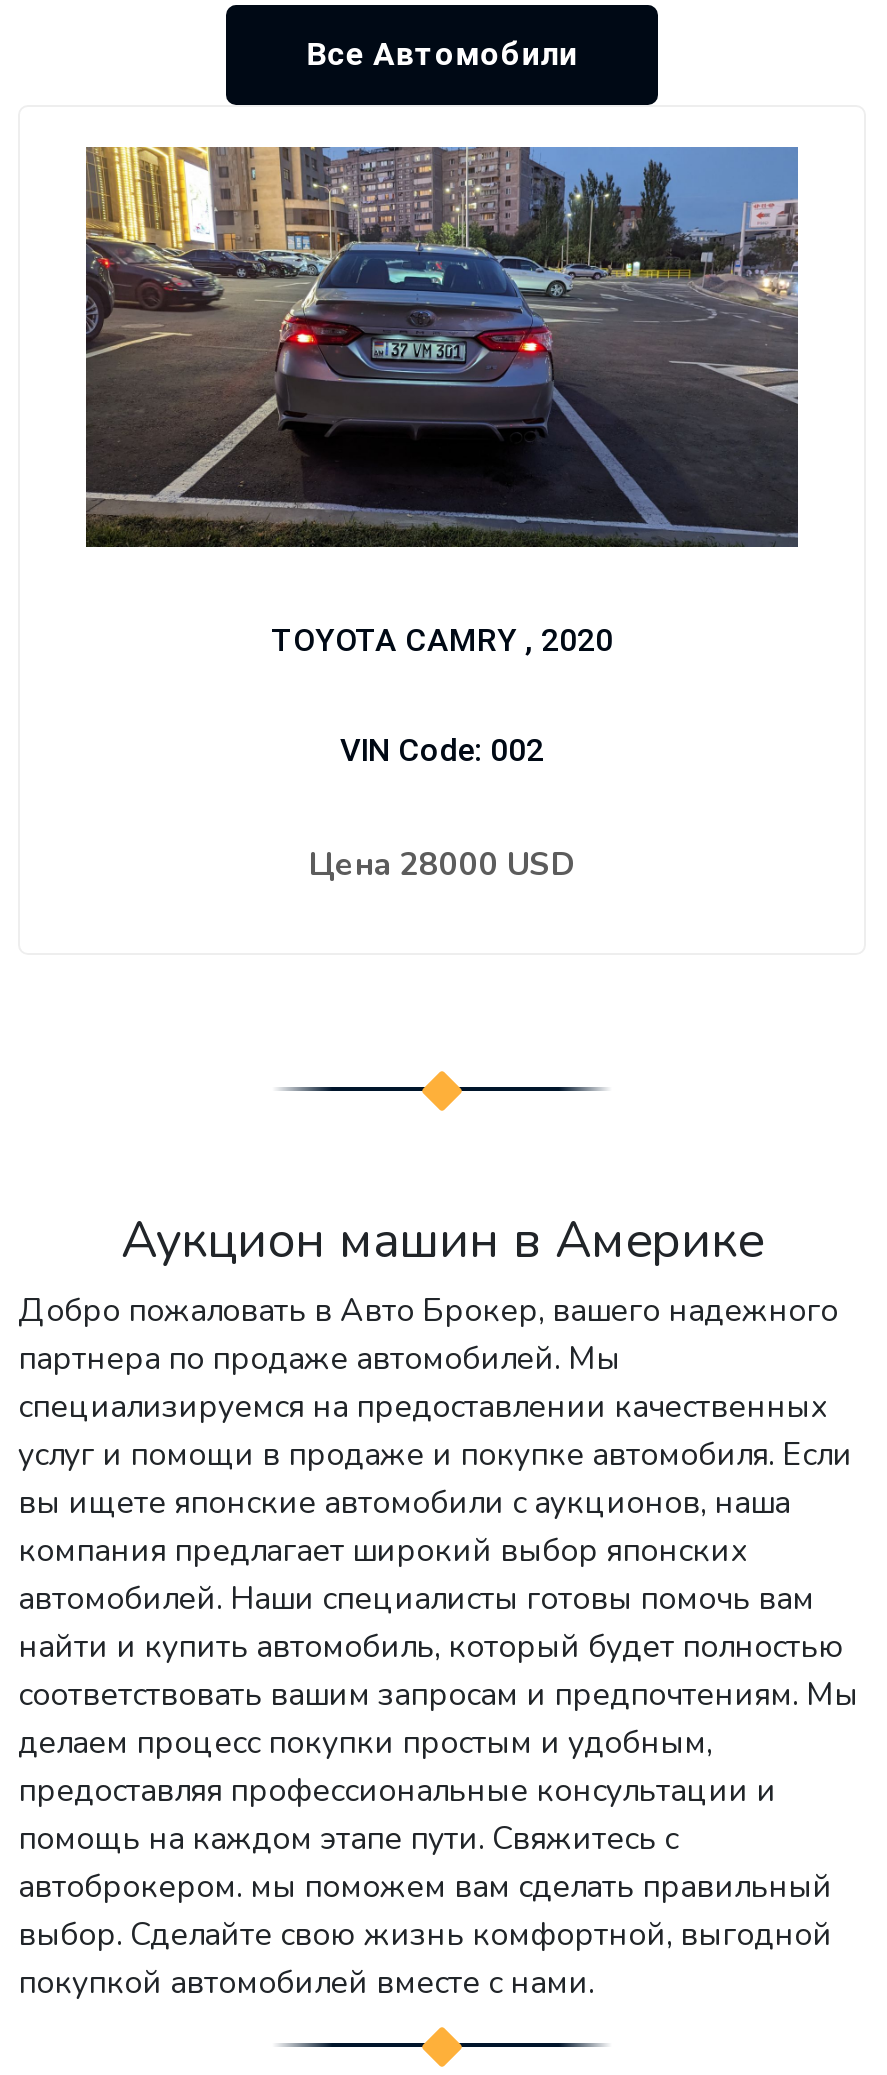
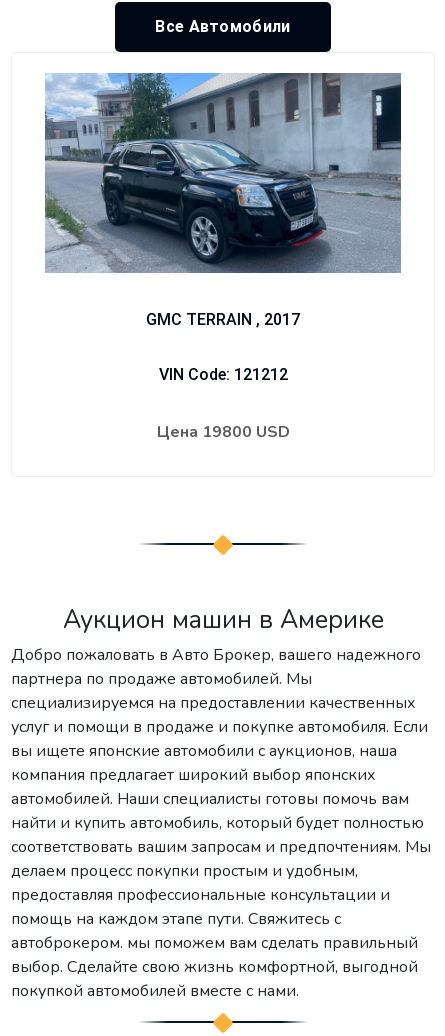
- [image]
- TOYOTA CAMRY , 2020
+ [image]
+ GMC TERRAIN , 2017

- VIN Code: 002
+ VIN Code: 121212

- Цена 28000 USD
+ Цена 19800 USD
